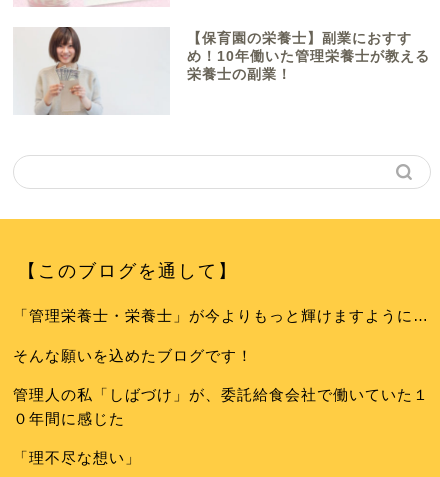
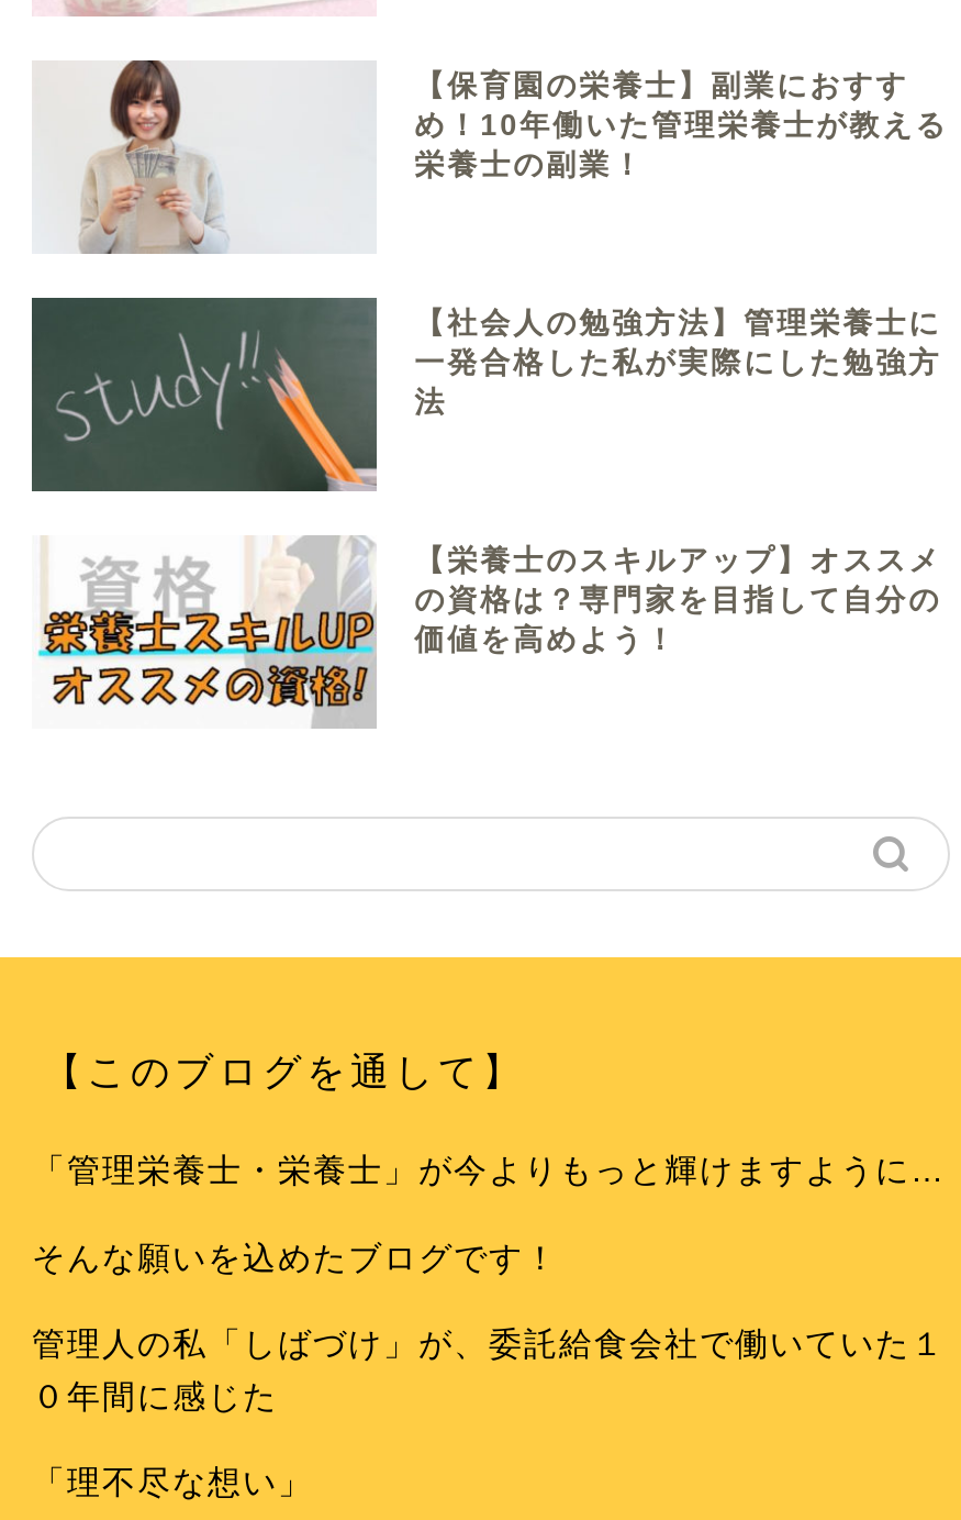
+ [image]
+ 【社会人の勉強方法】管理栄養士に
+ 一発合格した私が実際にした勉強方
+ 法

+ [image]
+ 【栄養士のスキルアップ】オススメ
+ の資格は？専門家を目指して自分の
+ 価値を高めよう！
